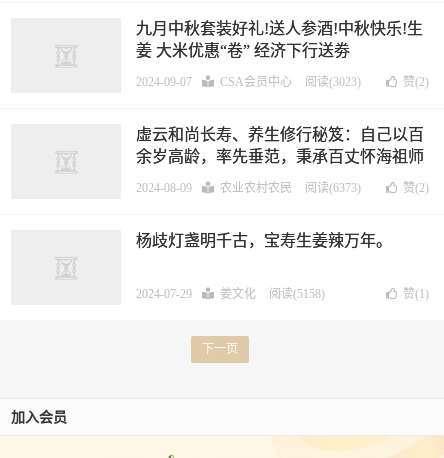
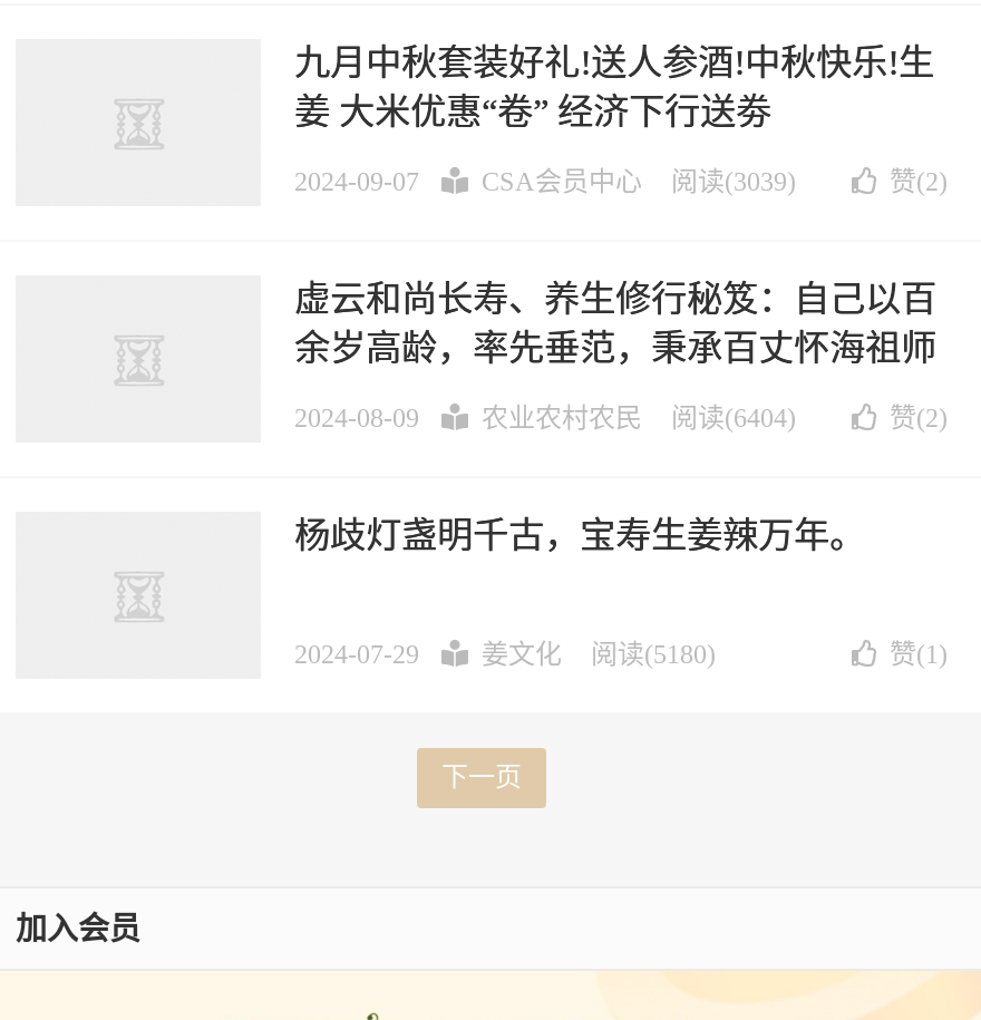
- 2024-09-07 CSA会员中心 阅读(3023)
+ 2024-09-07 CSA会员中心 阅读(3039)

- 2024-08-09 农业农村农民 阅读(6373)
+ 2024-08-09 农业农村农民 阅读(6404)

- 2024-07-29 姜文化 阅读(5158)
+ 2024-07-29 姜文化 阅读(5180)
